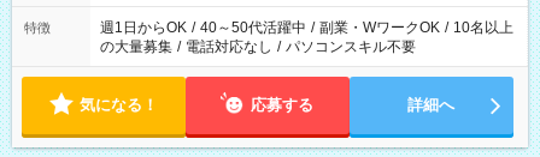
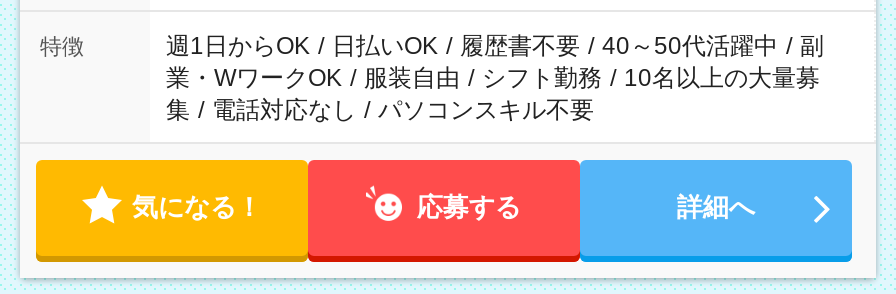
- 週1日からOK / 40～50代活躍中 / 副業・WワークOK / 10名以上
- の大量募集 / 電話対応なし / パソコンスキル不要
+ 週1日からOK / 日払いOK / 履歴書不要 / 40～50代活躍中 / 副
+ 業・WワークOK / 服装自由 / シフト勤務 / 10名以上の大量募
+ 集 / 電話対応なし / パソコンスキル不要
